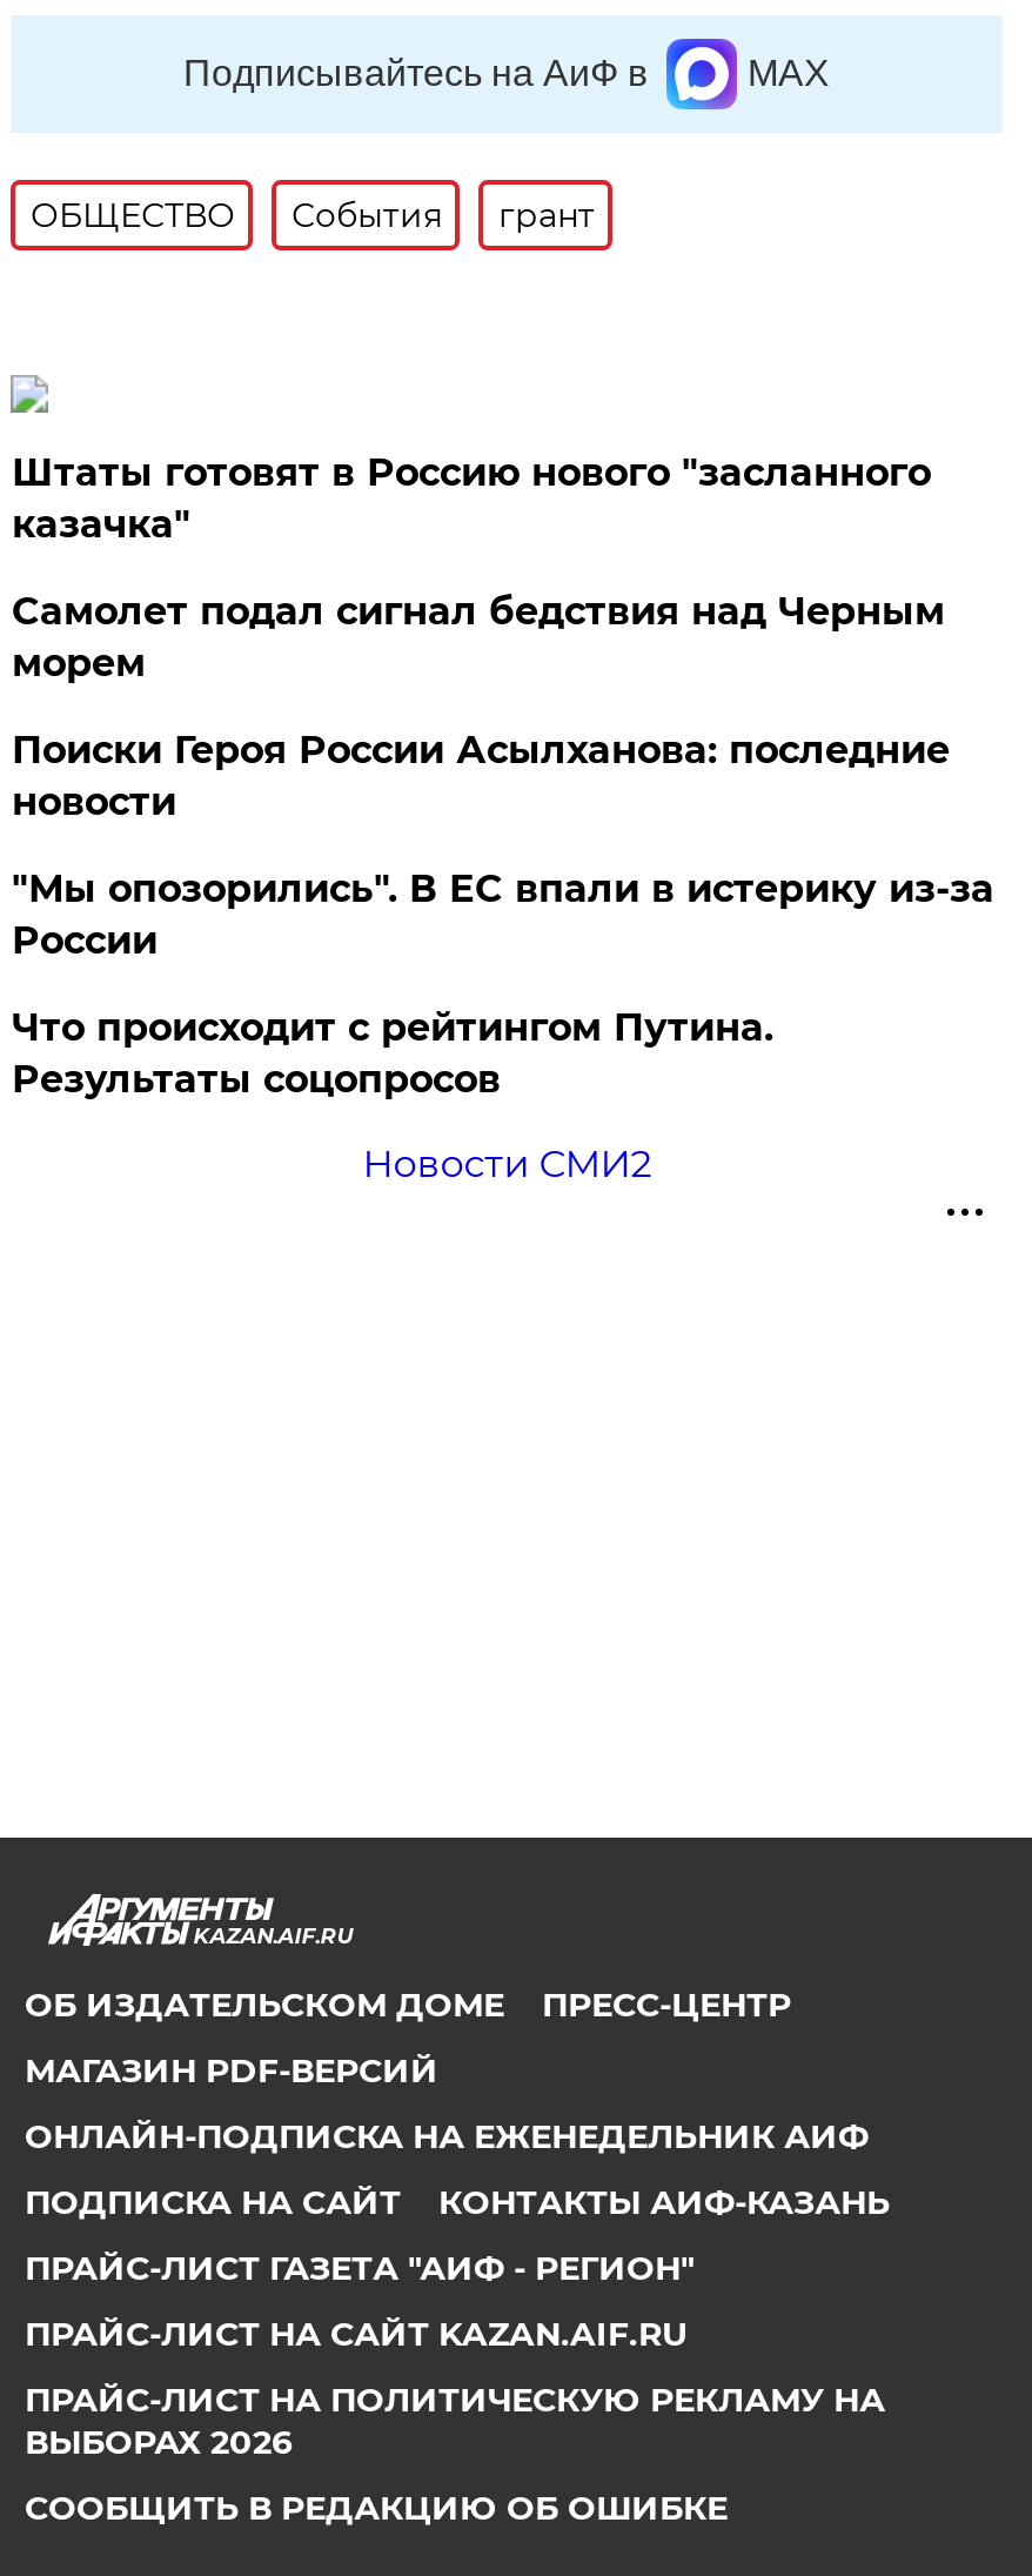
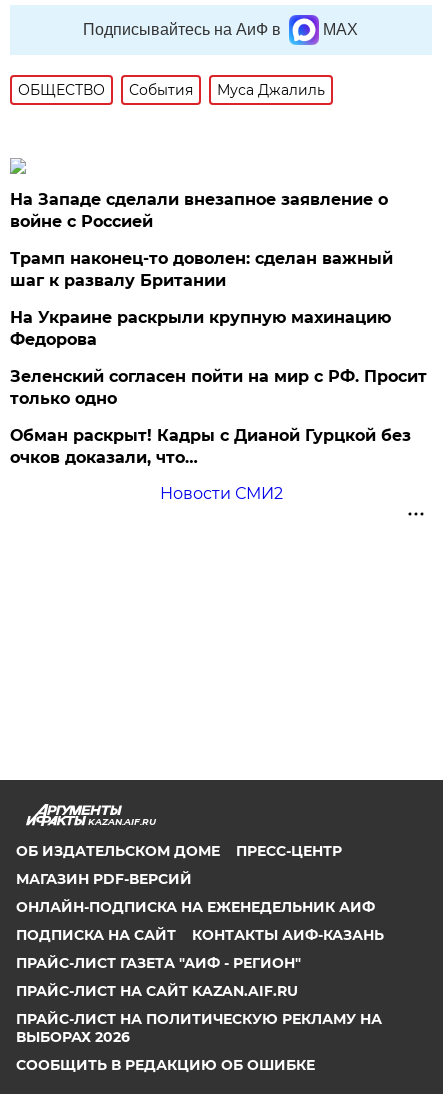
- грант
+ Муса Джалиль

- Штаты готовят в Россию нового "засланного
- казачка"
+ На Западе сделали внезапное заявление о
+ войне с Россией

- Самолет подал сигнал бедствия над Черным
- морем
+ Трамп наконец-то доволен: сделан важный
+ шаг к развалу Британии

- Поиски Героя России Асылханова: последние
- новости
+ На Украине раскрыли крупную махинацию
+ Федорова

- "Мы опозорились". В ЕС впали в истерику из-за
- России
+ Зеленский согласен пойти на мир с РФ. Просит
+ только одно

- Что происходит с рейтингом Путина.
- Результаты соцопросов
+ Обман раскрыт! Кадры с Дианой Гурцкой без
+ очков доказали, что…
